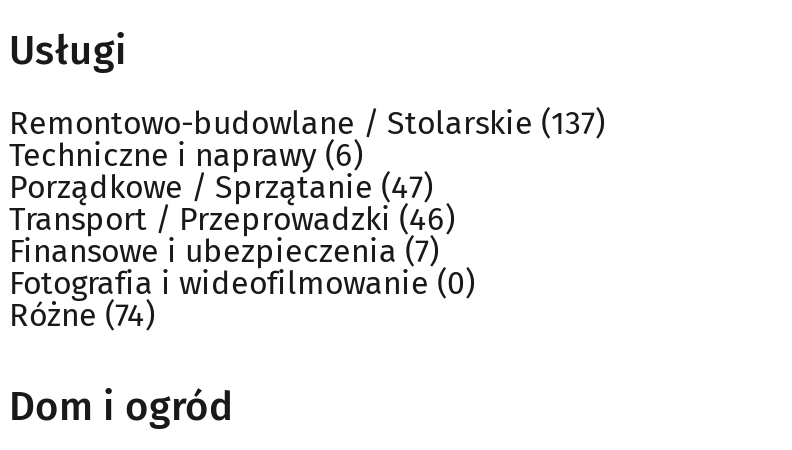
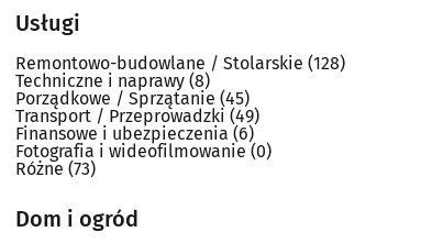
- Remontowo-budowlane / Stolarskie (137)
+ Remontowo-budowlane / Stolarskie (128)

- Techniczne i naprawy(6)
+ Techniczne i naprawy(8)

- Porządkowe / Sprzątanie (47)
+ Porządkowe / Sprzątanie (45)

- Transport / Przeprowadzki (46)
+ Transport / Przeprowadzki (49)

- Finansowe i ubezpieczenia (7)
+ Finansowe i ubezpieczenia (6)

- Różne(74)
+ Różne(73)
